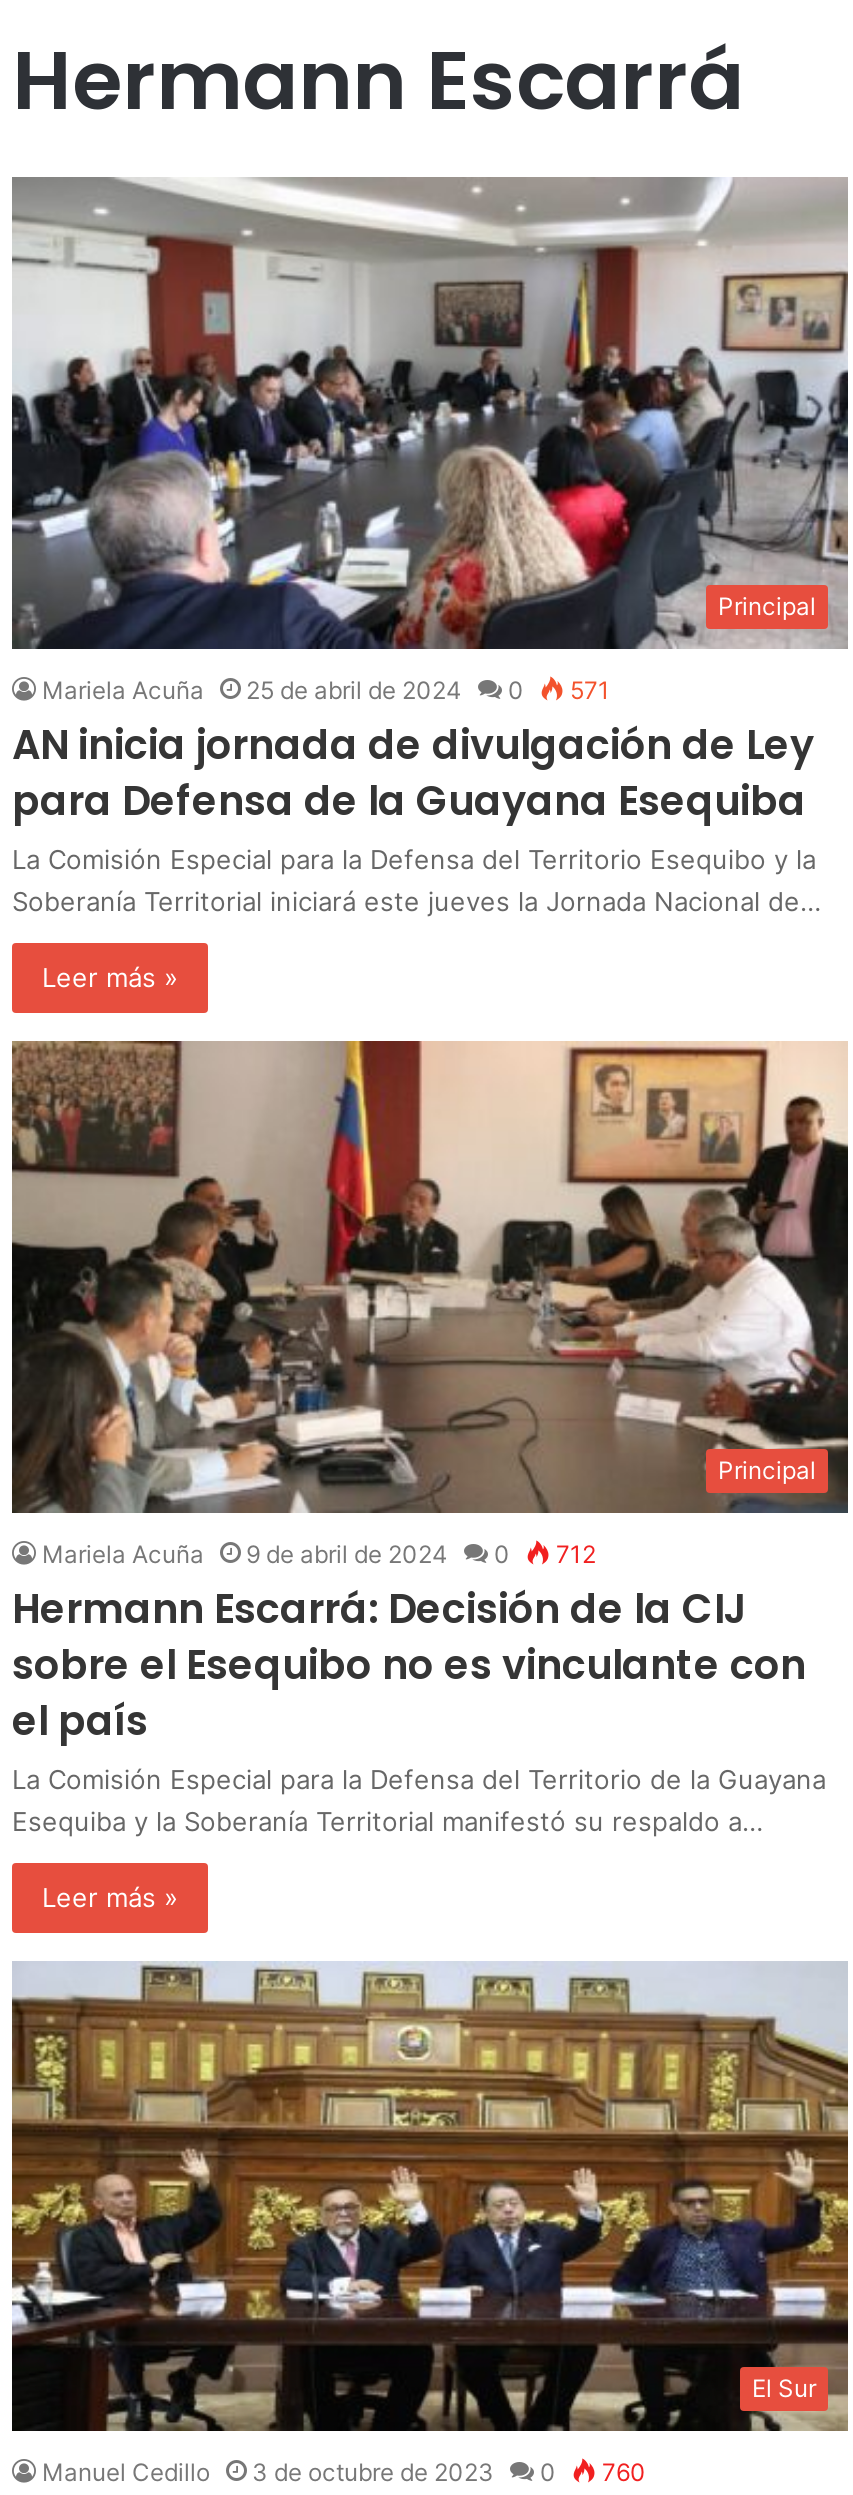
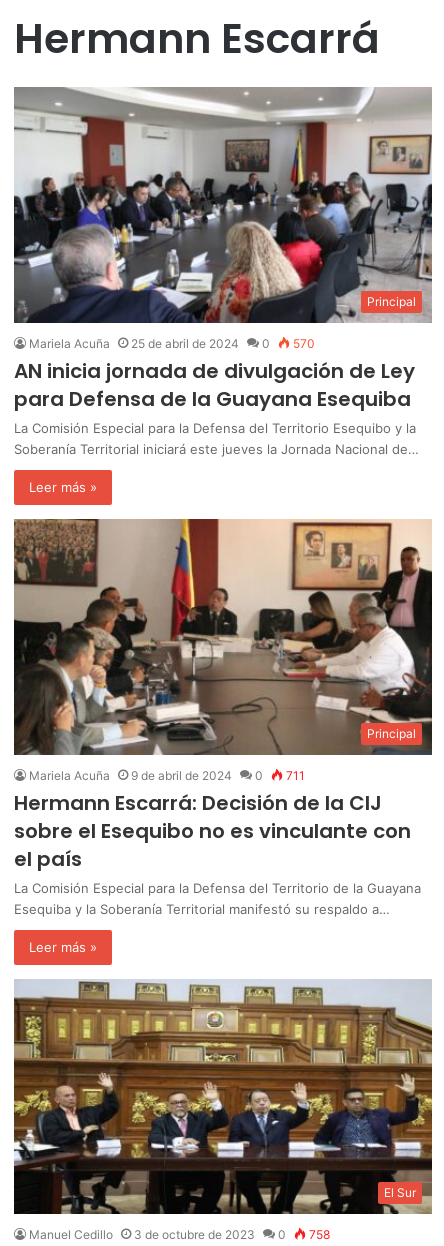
- Mariela Acuña 25 de abril de 2024 0 571
+ Mariela Acuña 25 de abril de 2024 0 570

- Mariela Acuña 9 de abril de 2024 0 712
+ Mariela Acuña 9 de abril de 2024 0 711

- Manuel Cedillo 3 de octubre de 2023 0 760
+ Manuel Cedillo 3 de octubre de 2023 0 758
